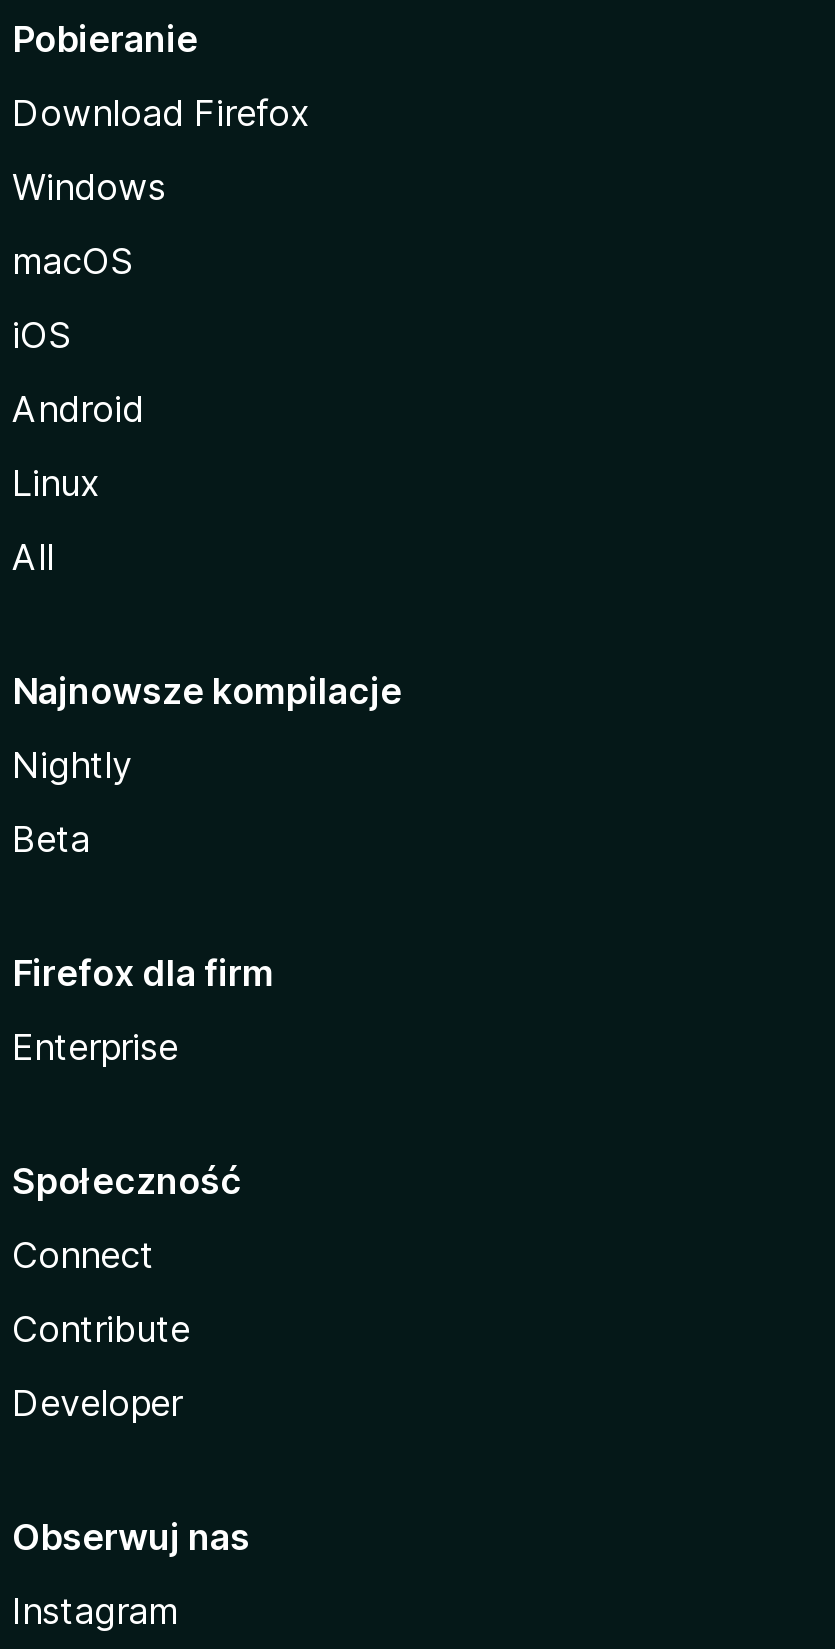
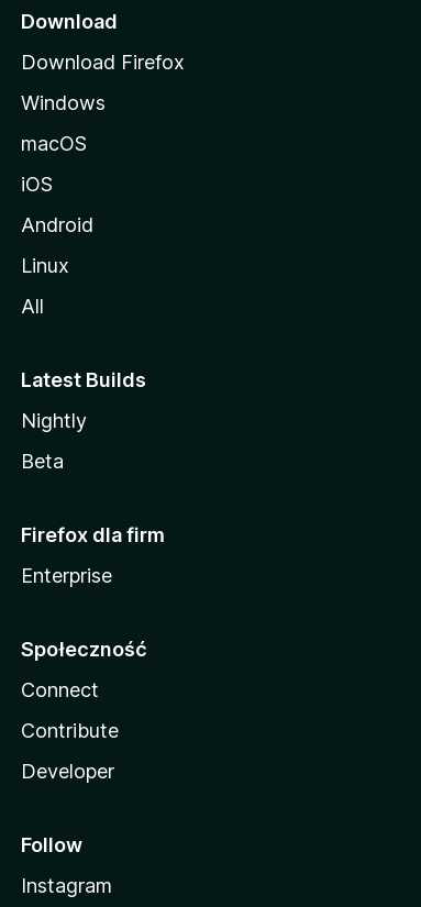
- Pobieranie
+ Download

- Najnowsze kompilacje
+ Latest Builds

- Obserwuj nas
+ Follow
